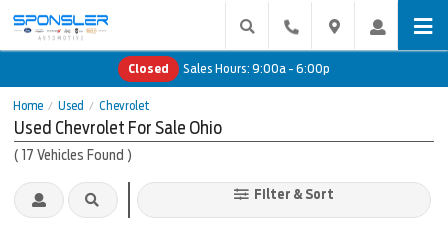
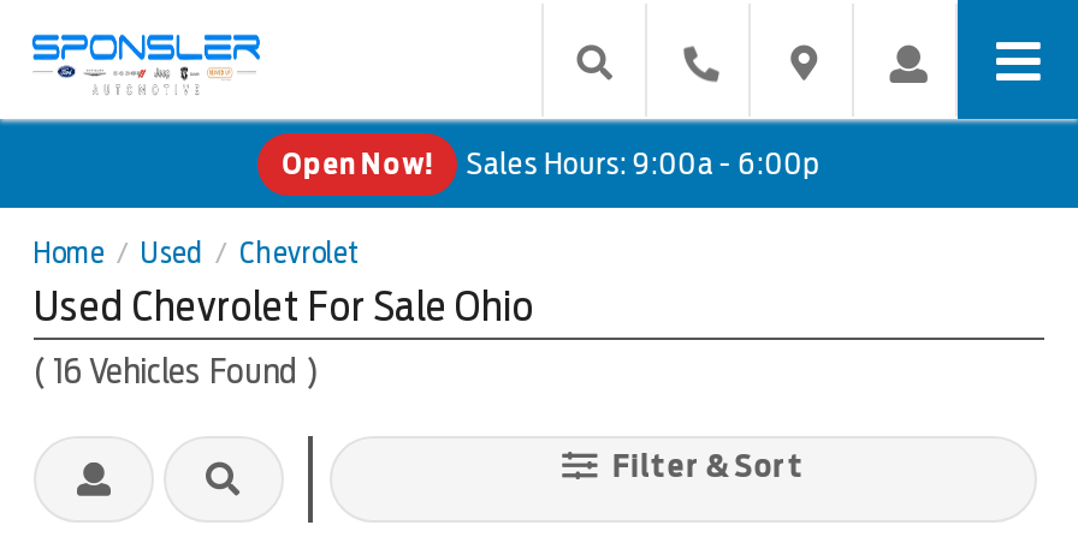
- Closed
+ Open Now!

- (17 Vehicles Found)
+ (16 Vehicles Found)
